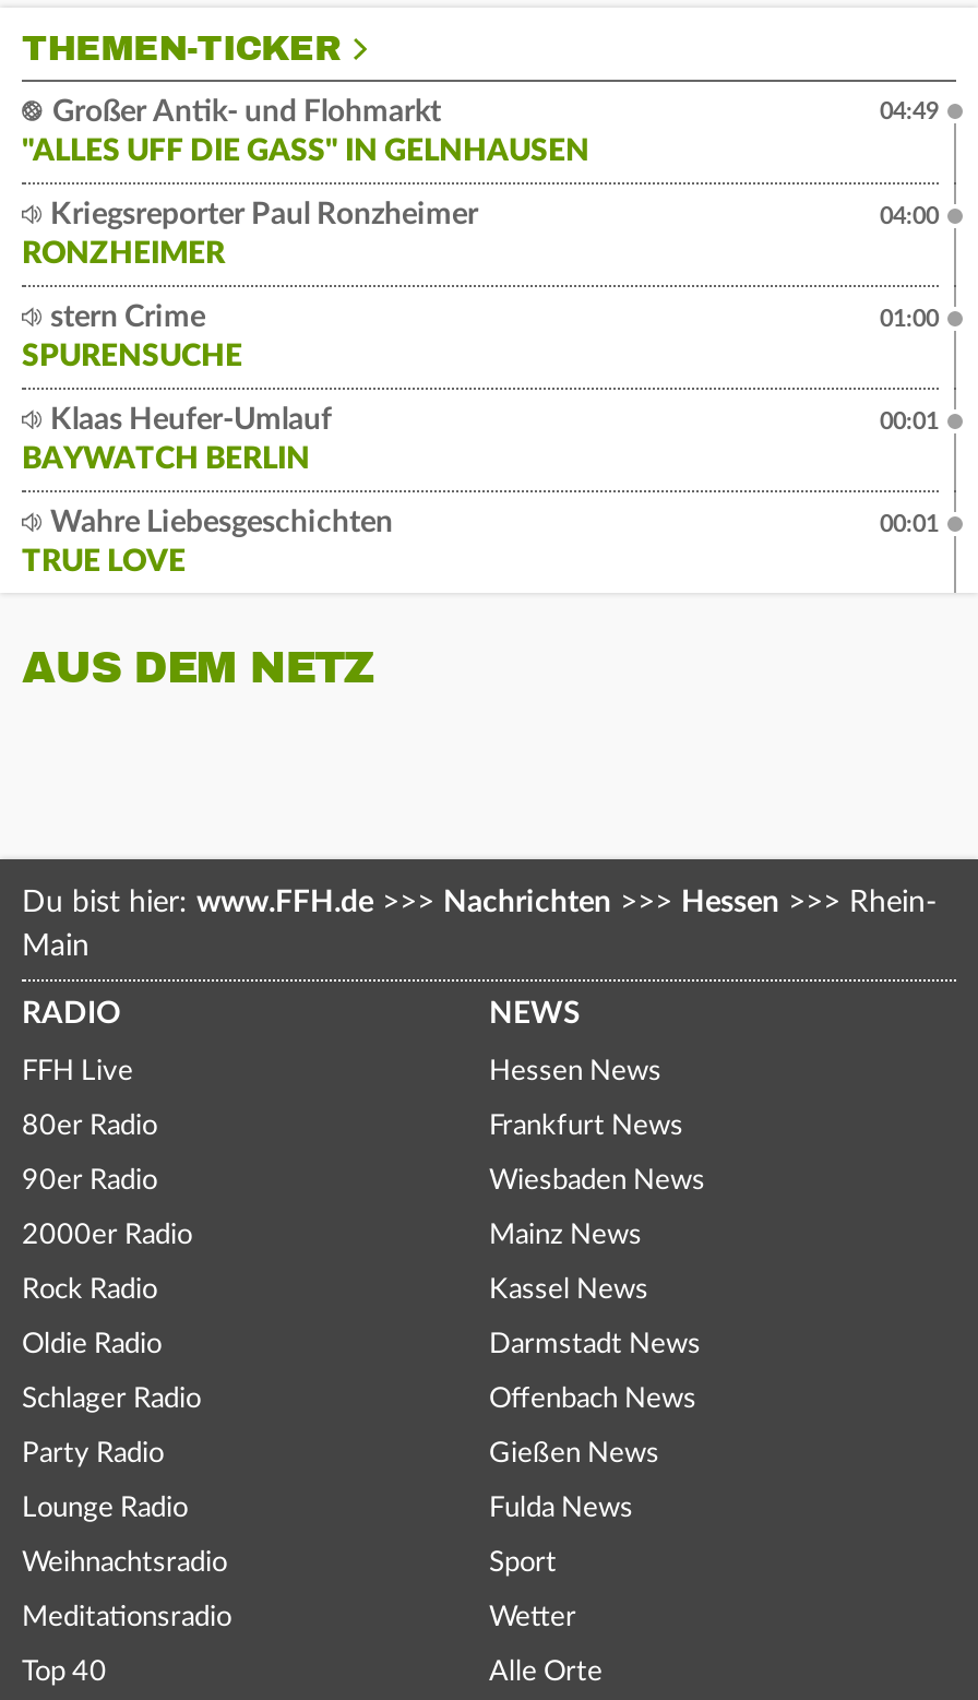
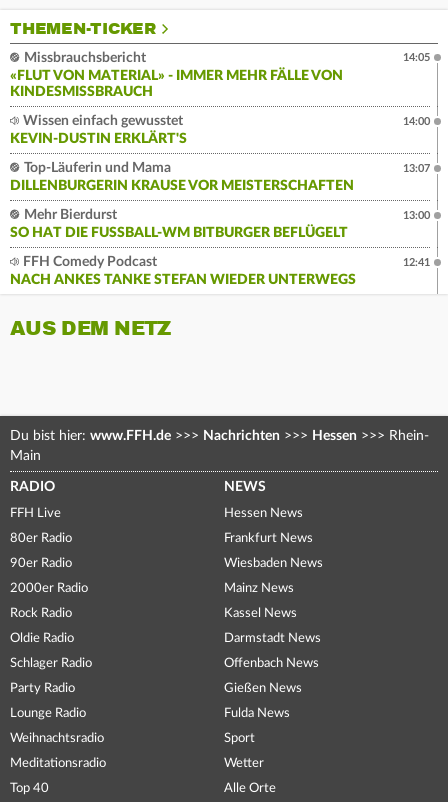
- Großer Antik- und Flohmarkt
- "ALLES UFF DIE GASS" IN GELNHAUSEN
+ Missbrauchsbericht
+ «FLUT VON MATERIAL» - IMMER MEHR FÄLLE VON
+ KINDESMISSBRAUCH

- 04:49
+ 14:05

- Kriegsreporter Paul Ronzheimer
- RONZHEIMER
+ Wissen einfach gewusstet
+ KEVIN-DUSTIN ERKLÄRT'S

- 04:00
+ 14:00

- stern Crime
- SPURENSUCHE
+ Top-Läuferin und Mama
+ DILLENBURGERIN KRAUSE VOR MEISTERSCHAFTEN

- 01:00
+ 13:07

- Klaas Heufer-Umlauf
- BAYWATCH BERLIN
+ Mehr Bierdurst
+ SO HAT DIE FUSSBALL-WM BITBURGER BEFLÜGELT

- 00:01
+ 13:00

- Wahre Liebesgeschichten
- TRUE LOVE
+ FFH Comedy Podcast
+ NACH ANKES TANKE STEFAN WIEDER UNTERWEGS

- 00:01
+ 12:41
